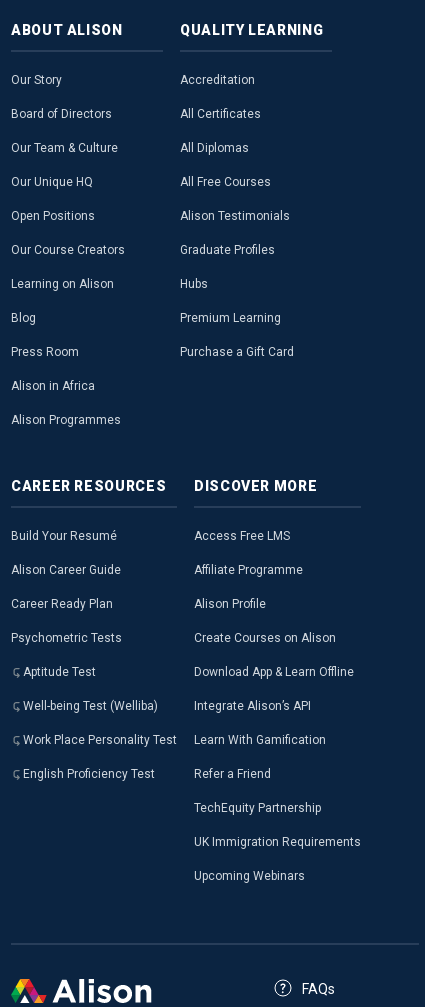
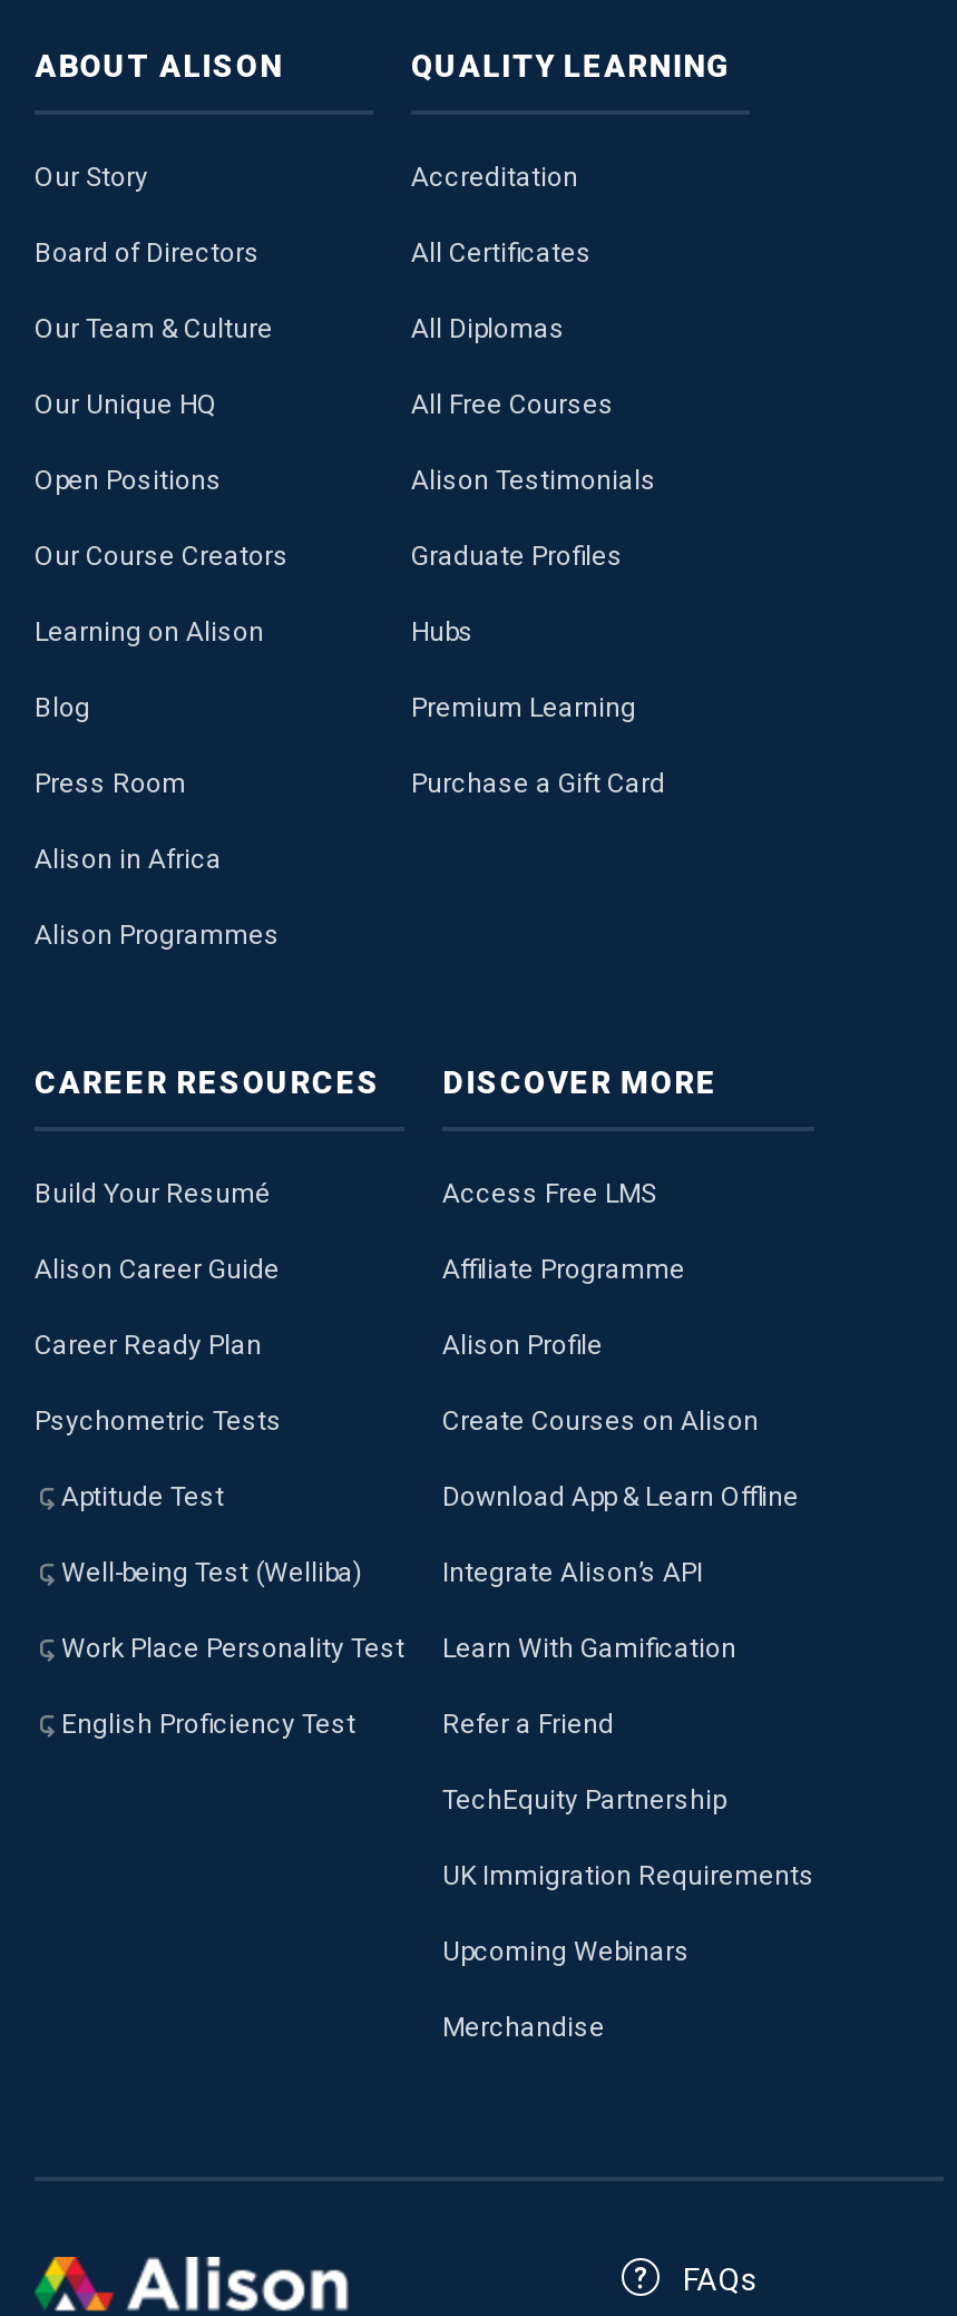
+ Merchandise
